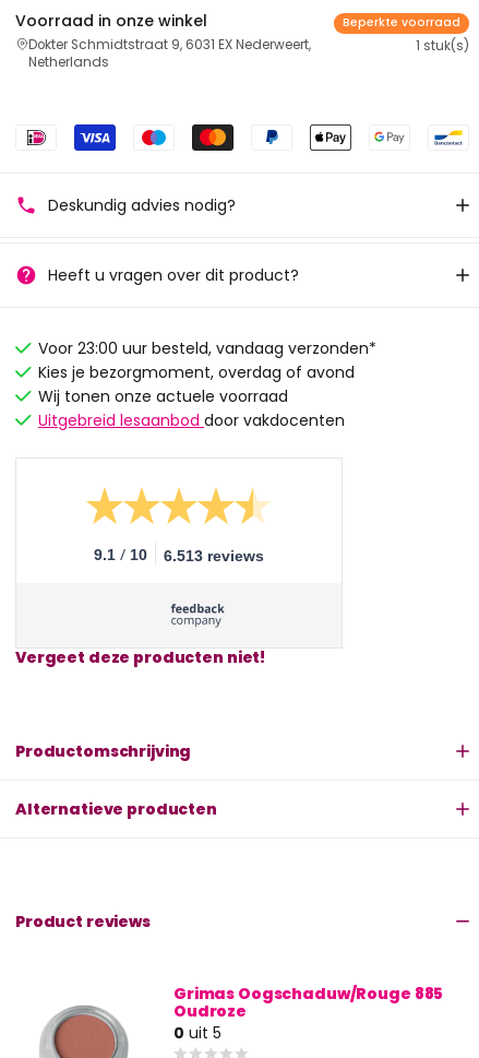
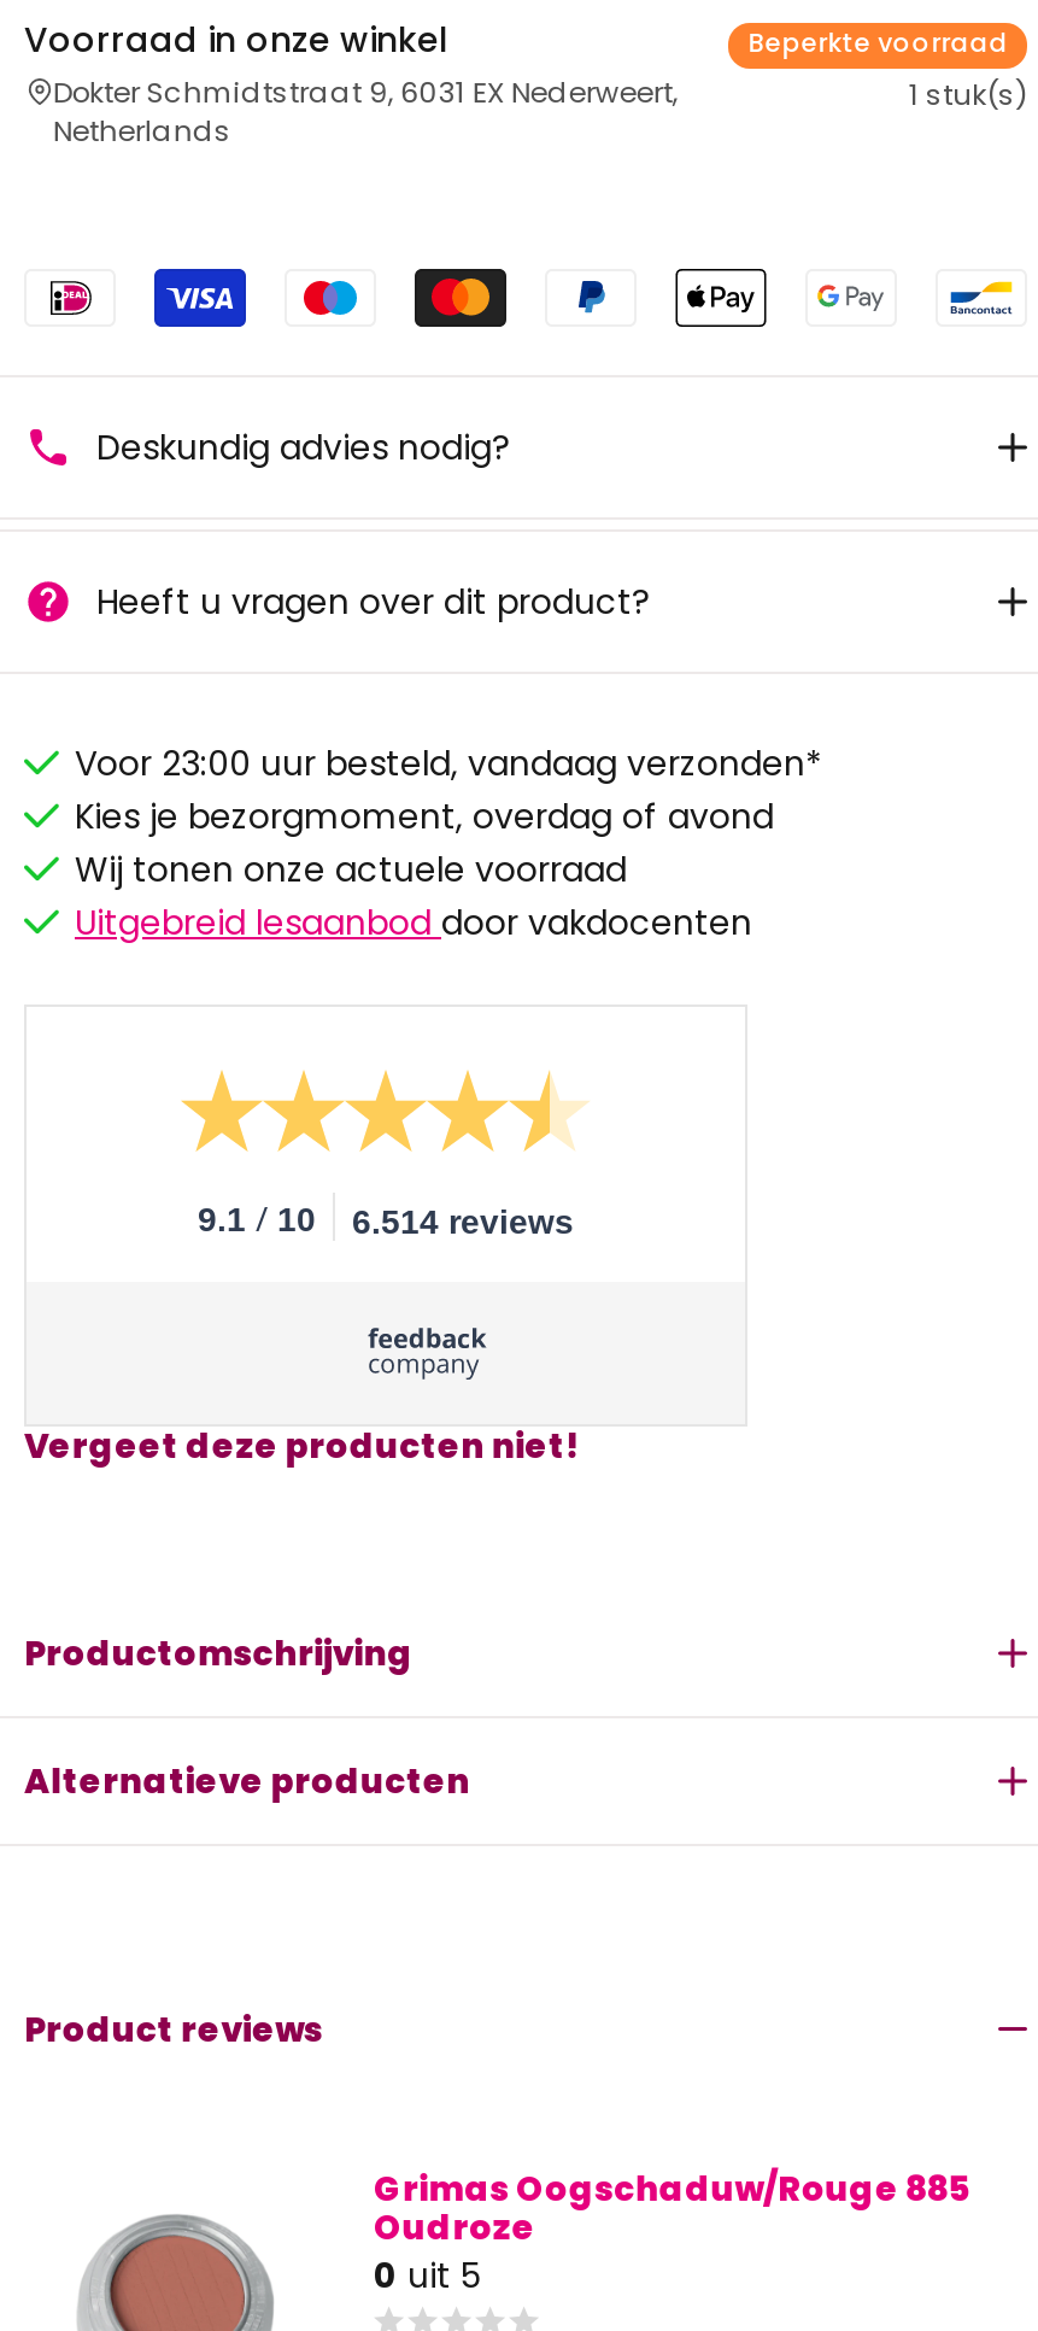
- 9.1 / 10 6.513 reviews
+ 9.1 / 10 6.514 reviews
